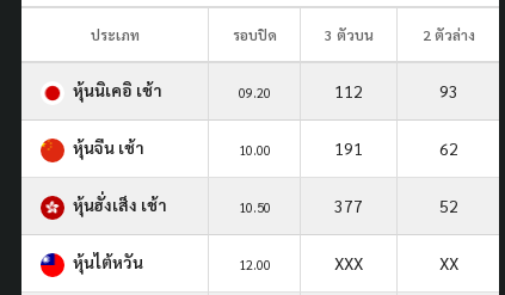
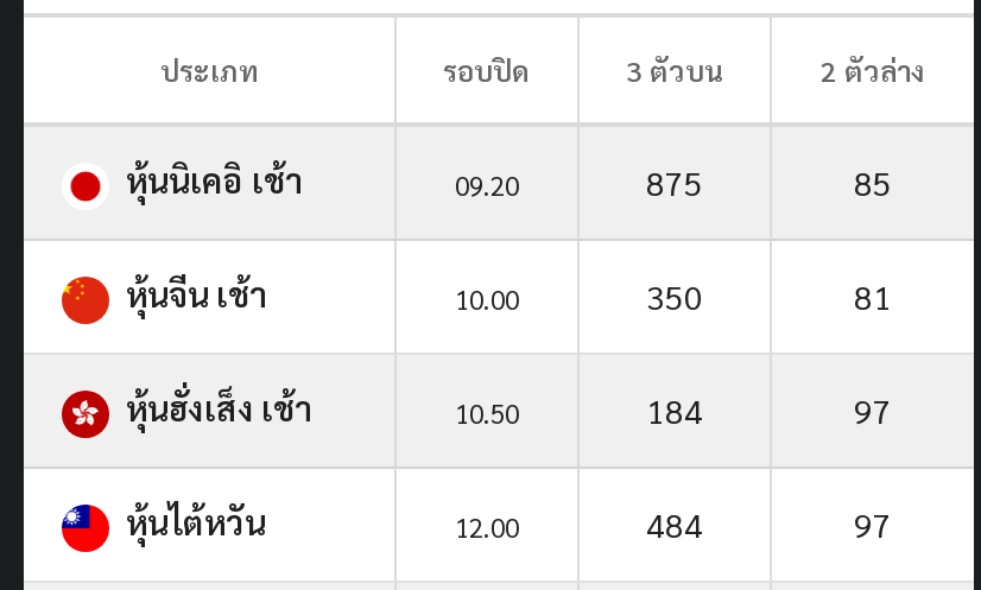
- 112
+ 875

- 93
+ 85

- 191
+ 350

- 62
+ 81

- 377
+ 184

- 52
+ 97

- XXX
- XX
+ 484
+ 97
